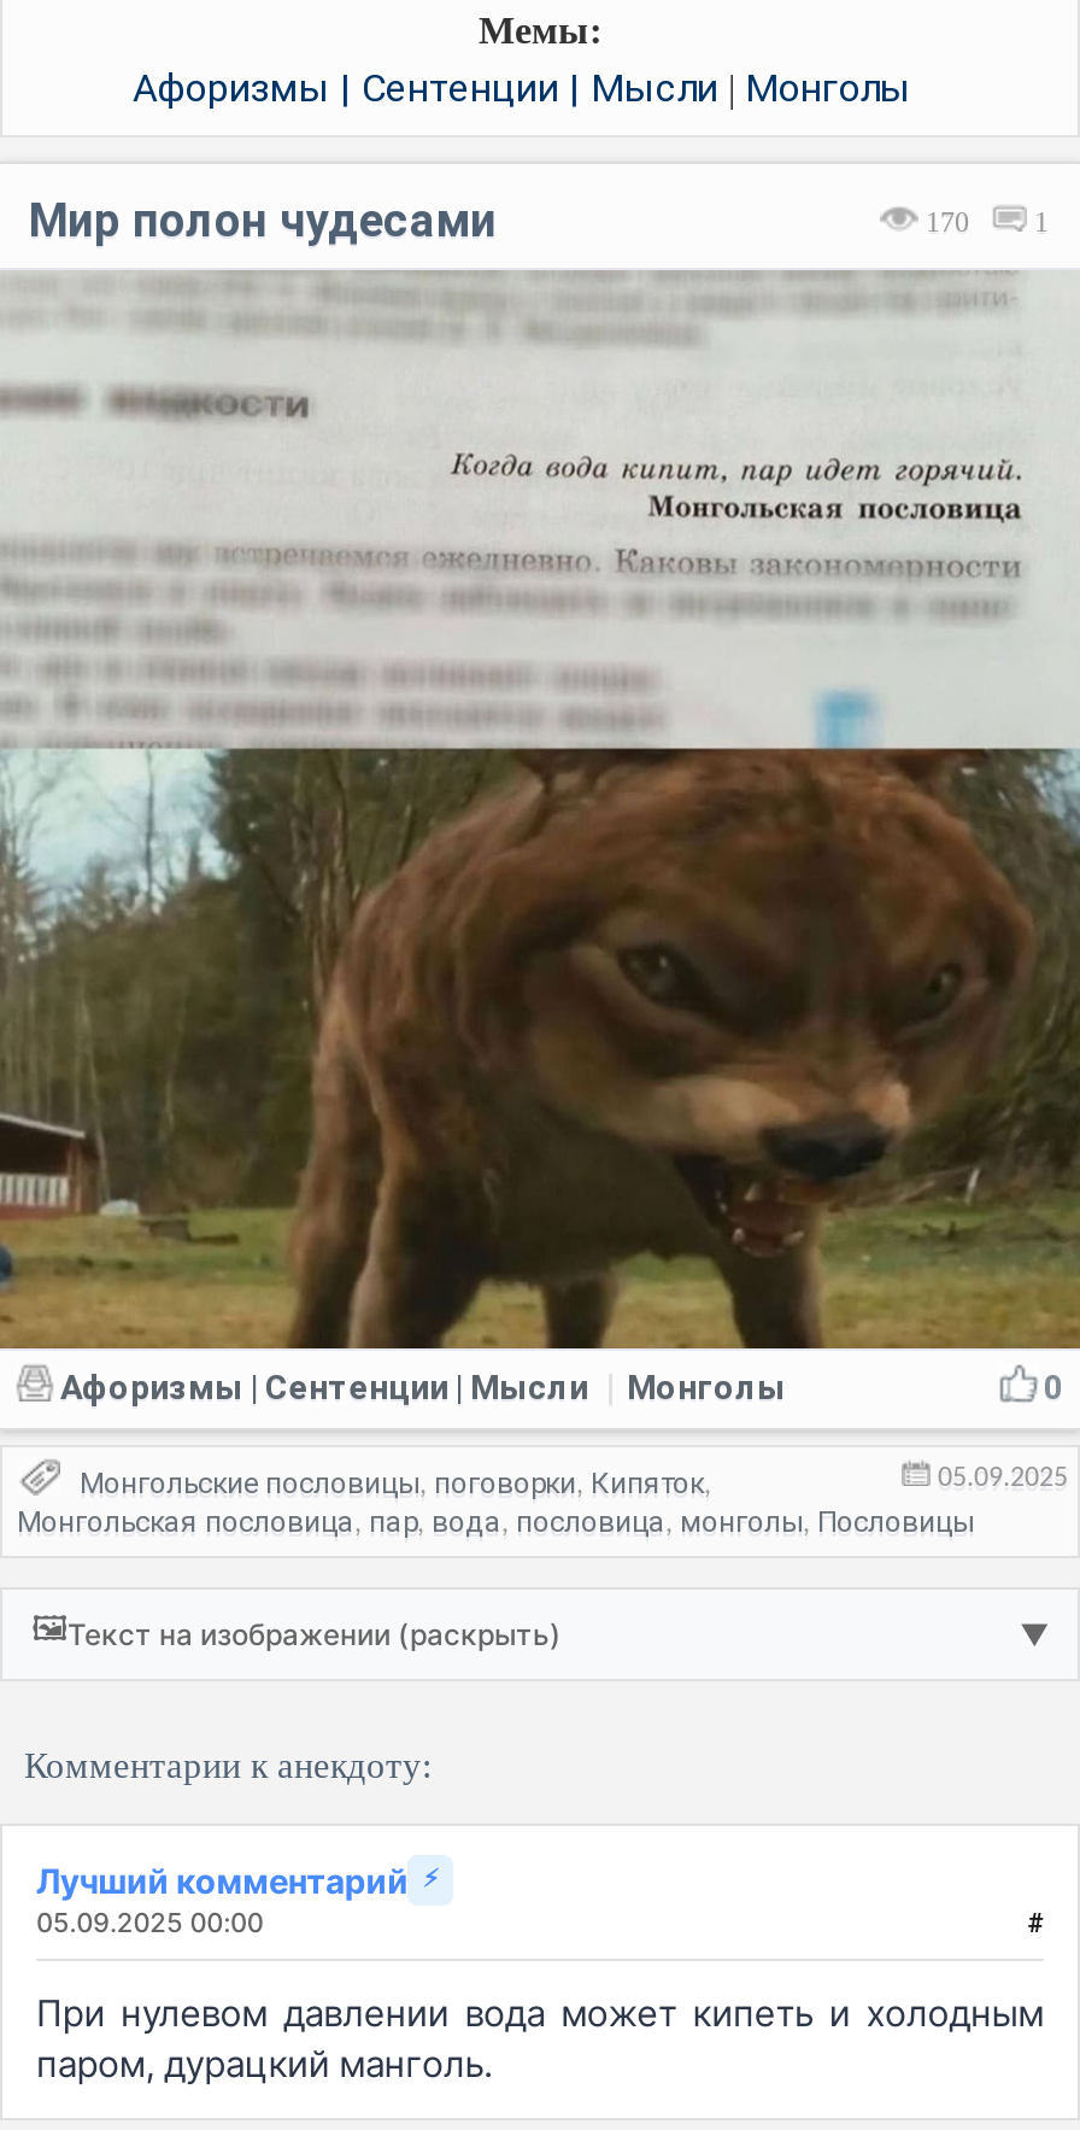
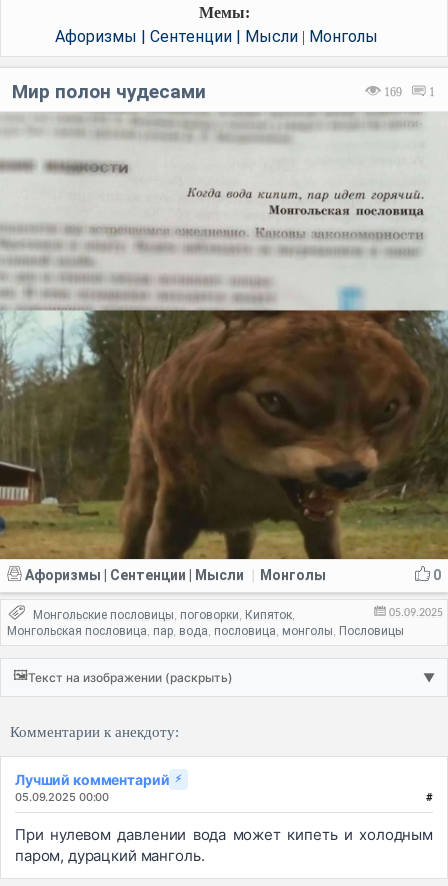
- 170 1
+ 169 1
